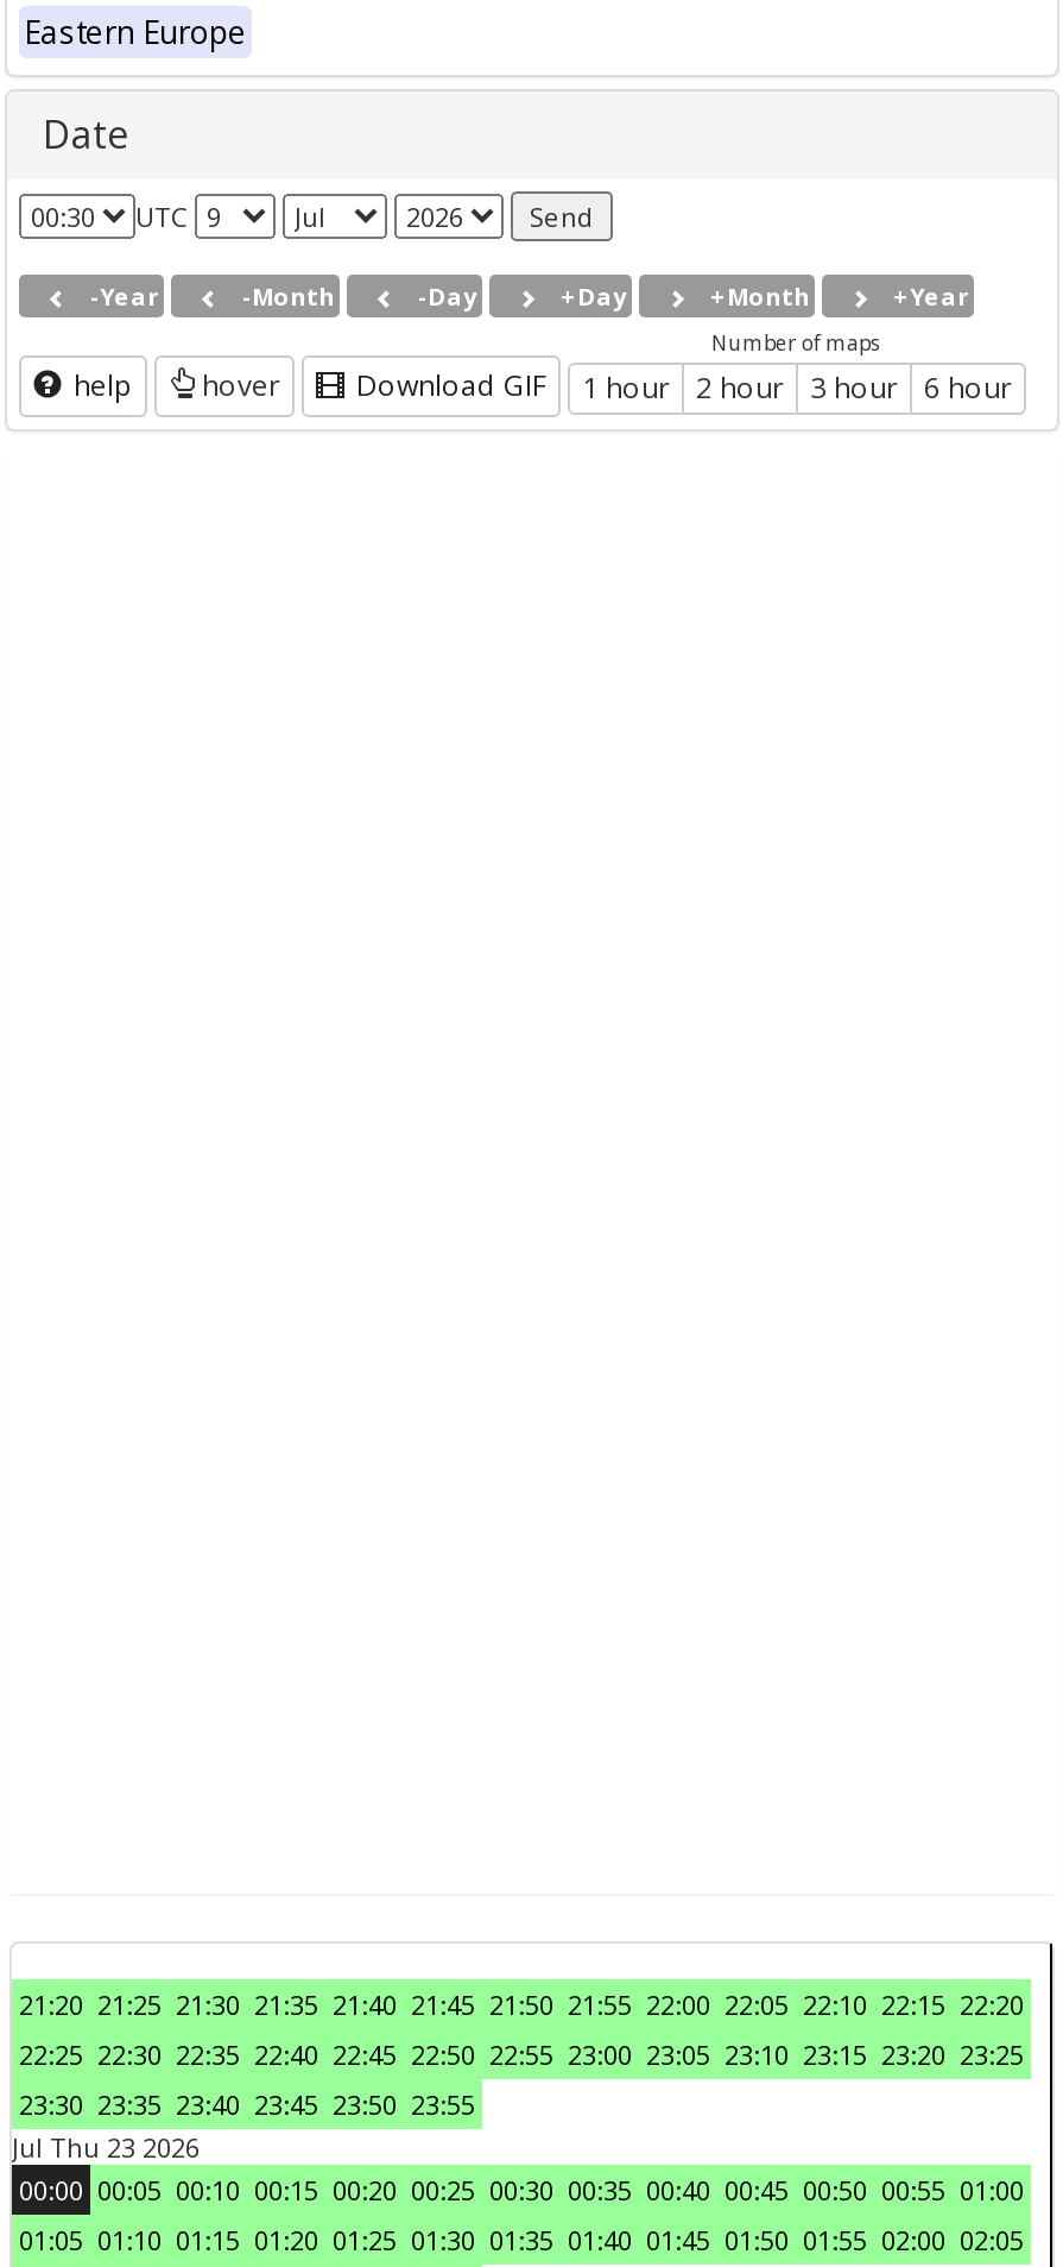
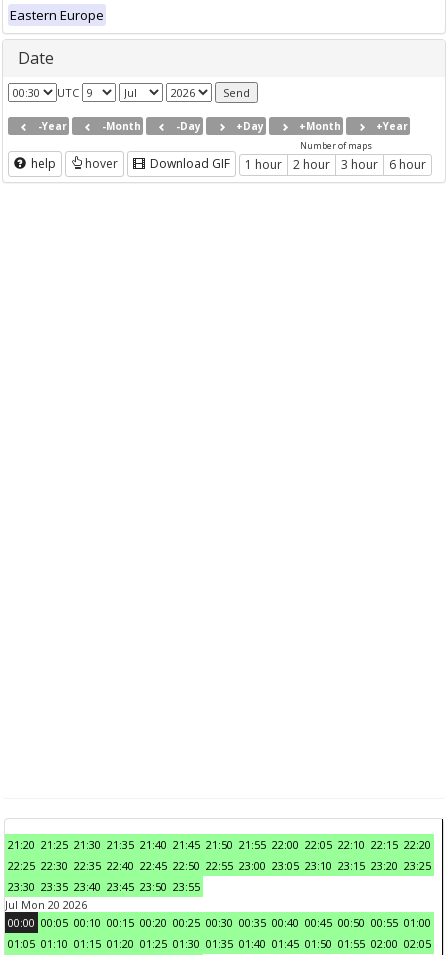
- Jul Thu 23 2026
+ Jul Mon 20 2026
